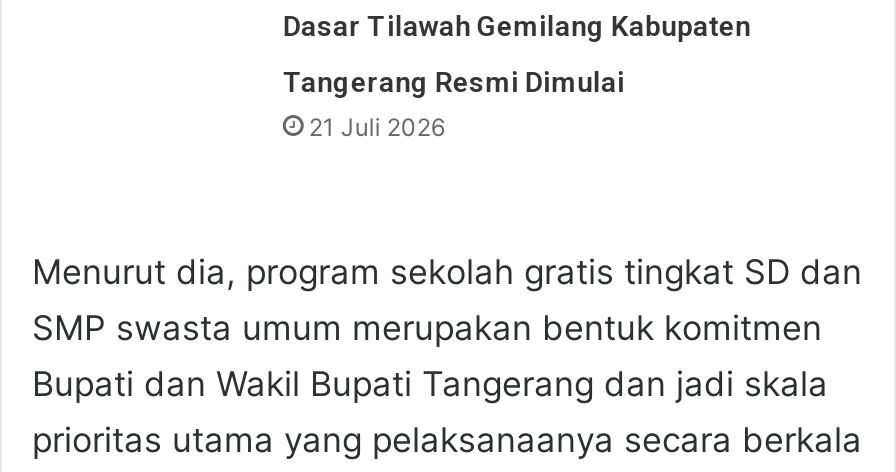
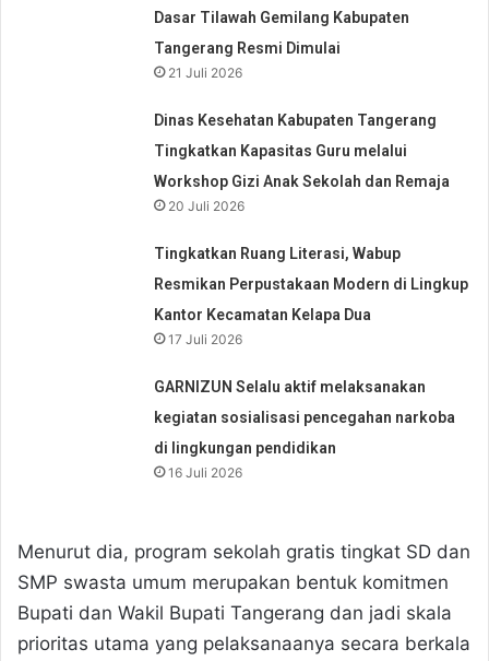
+ Dinas Kesehatan Kabupaten Tangerang
+ Tingkatkan Kapasitas Guru melalui
+ Workshop Gizi Anak Sekolah dan Remaja
+ 20 Juli 2026
+ Tingkatkan Ruang Literasi, Wabup
+ Resmikan Perpustakaan Modern di Lingkup
+ Kantor Kecamatan Kelapa Dua
+ 17 Juli 2026
+ GARNIZUN Selalu aktif melaksanakan
+ kegiatan sosialisasi pencegahan narkoba
+ di lingkungan pendidikan
+ 16 Juli 2026
